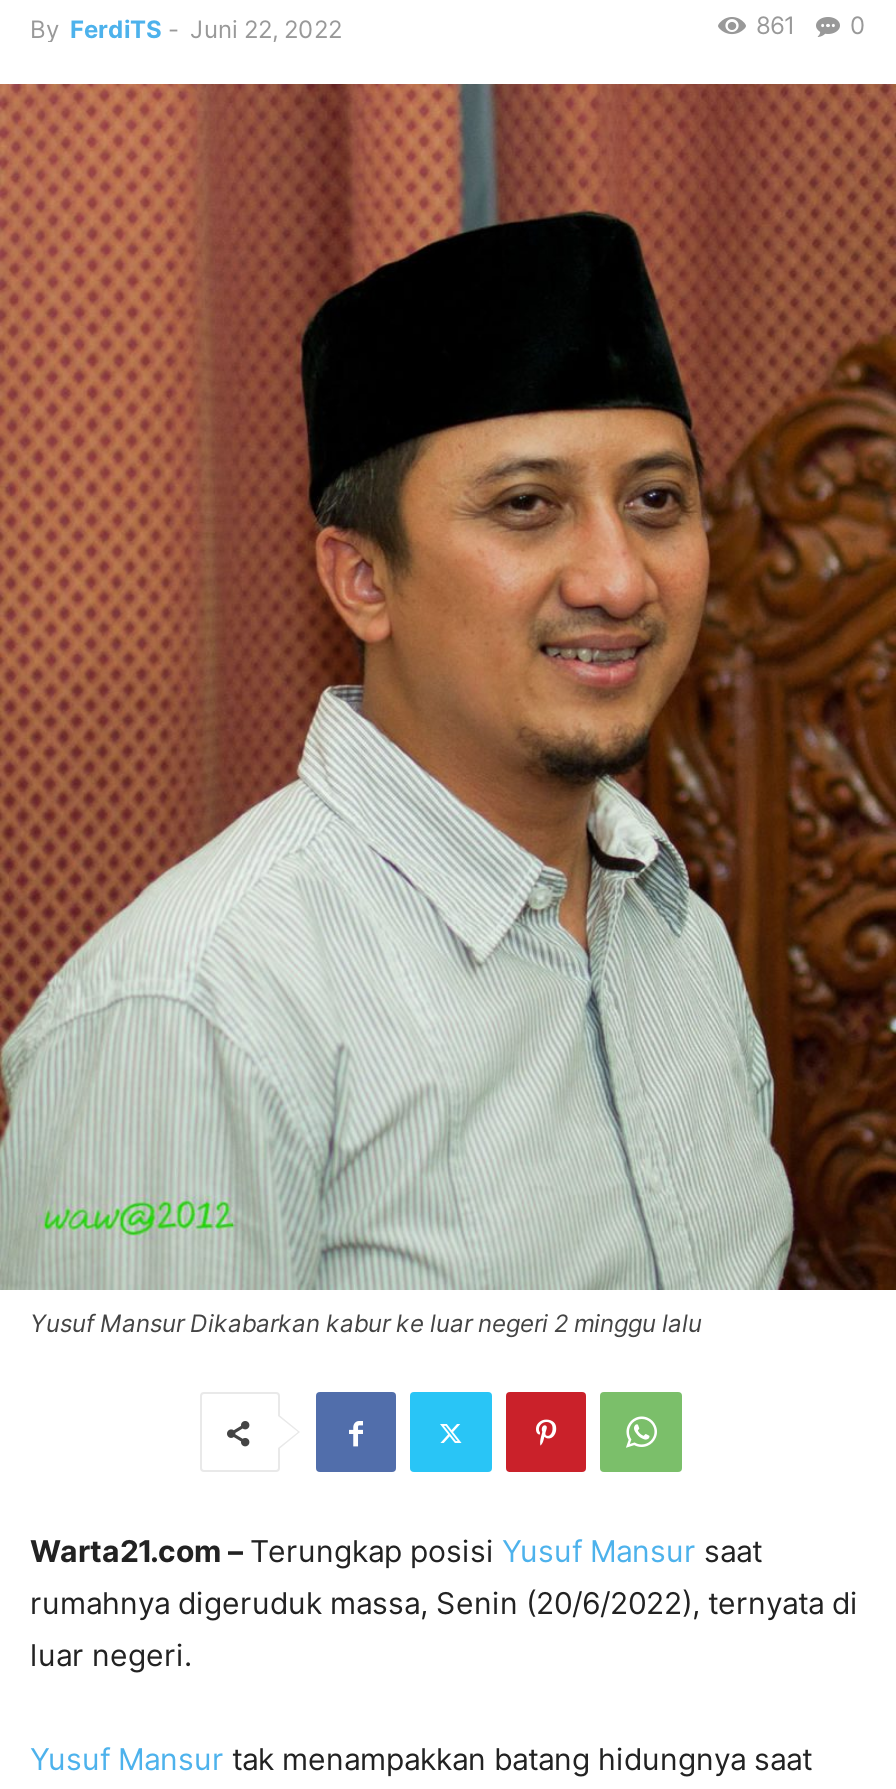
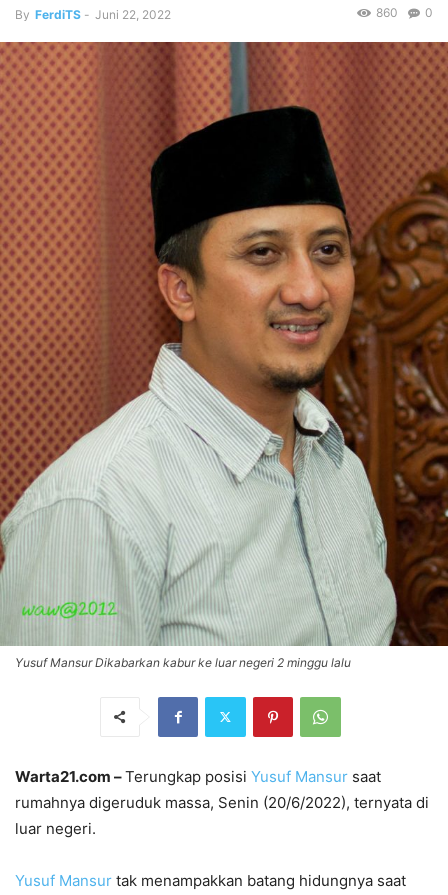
- 861 0
+ 860 0
